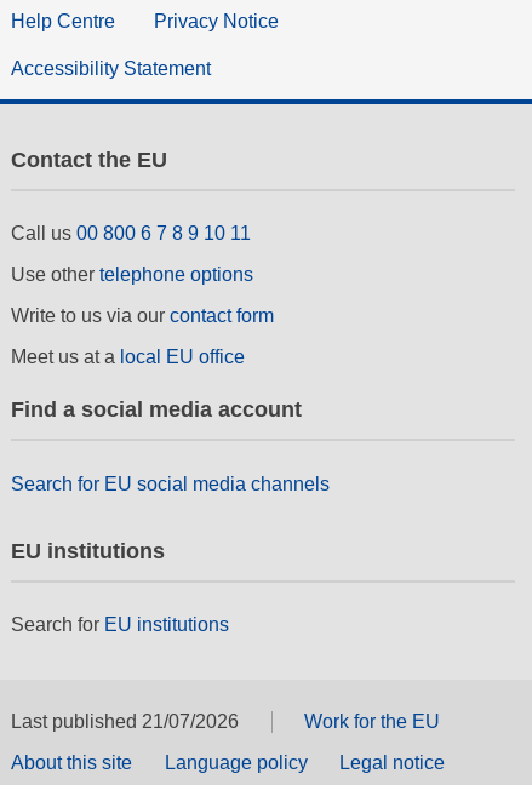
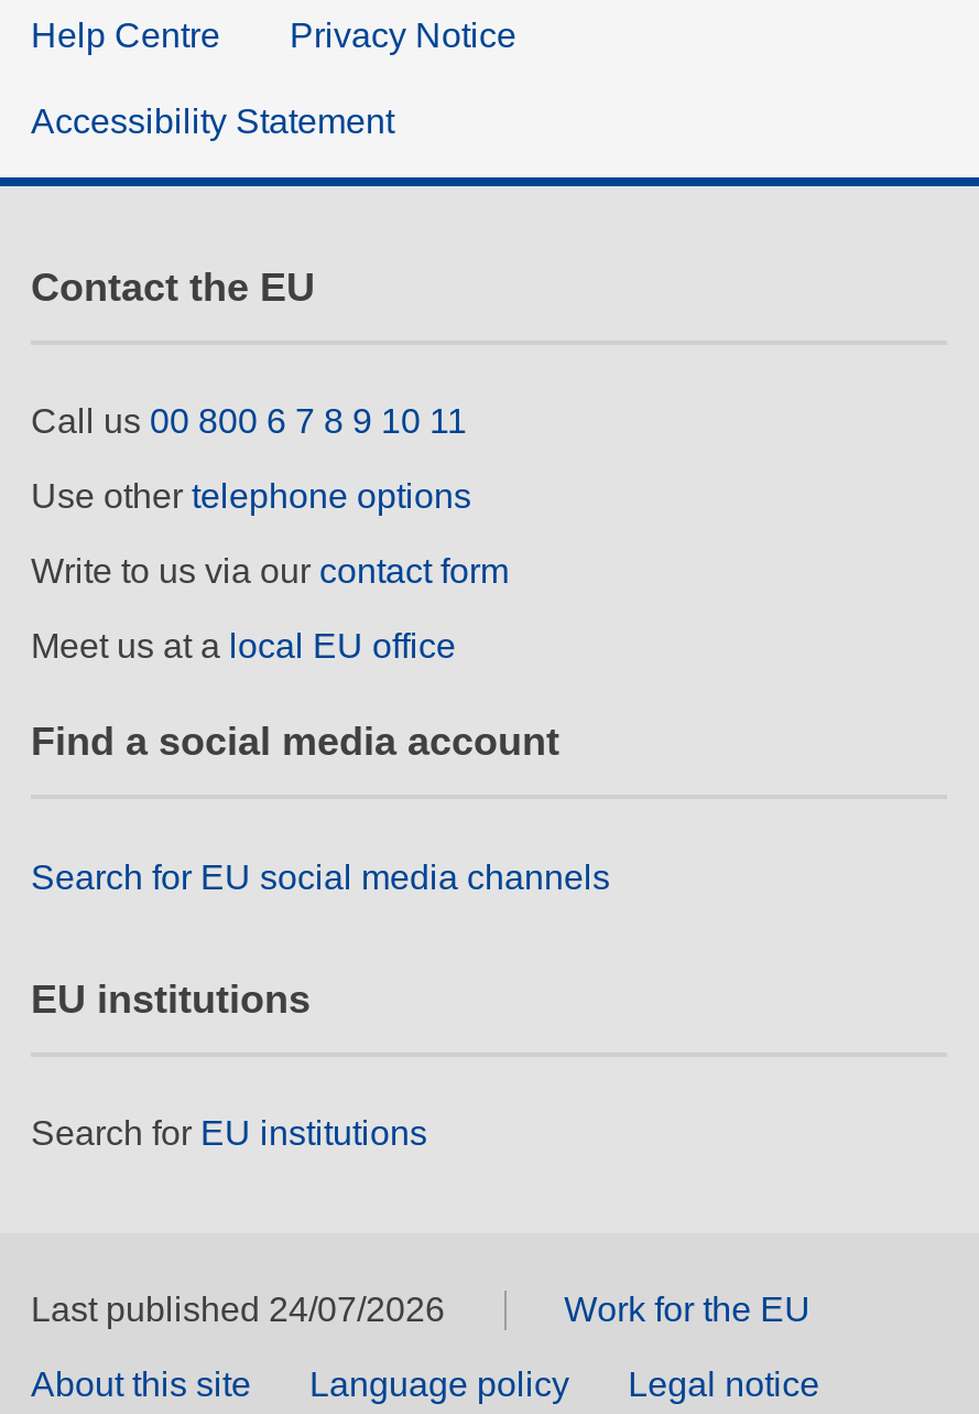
- Last published 21/07/2026
+ Last published 24/07/2026
